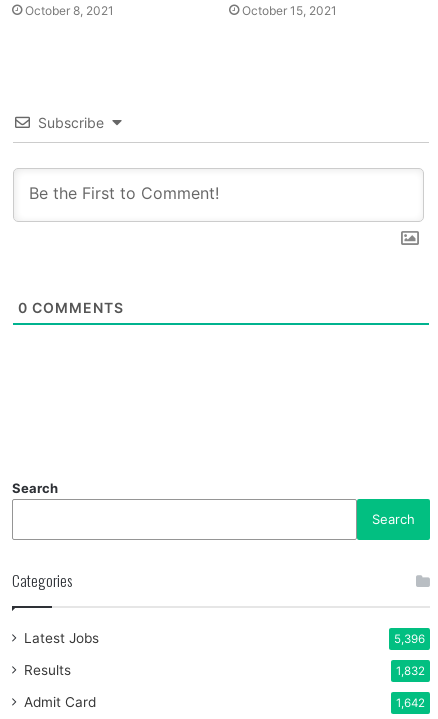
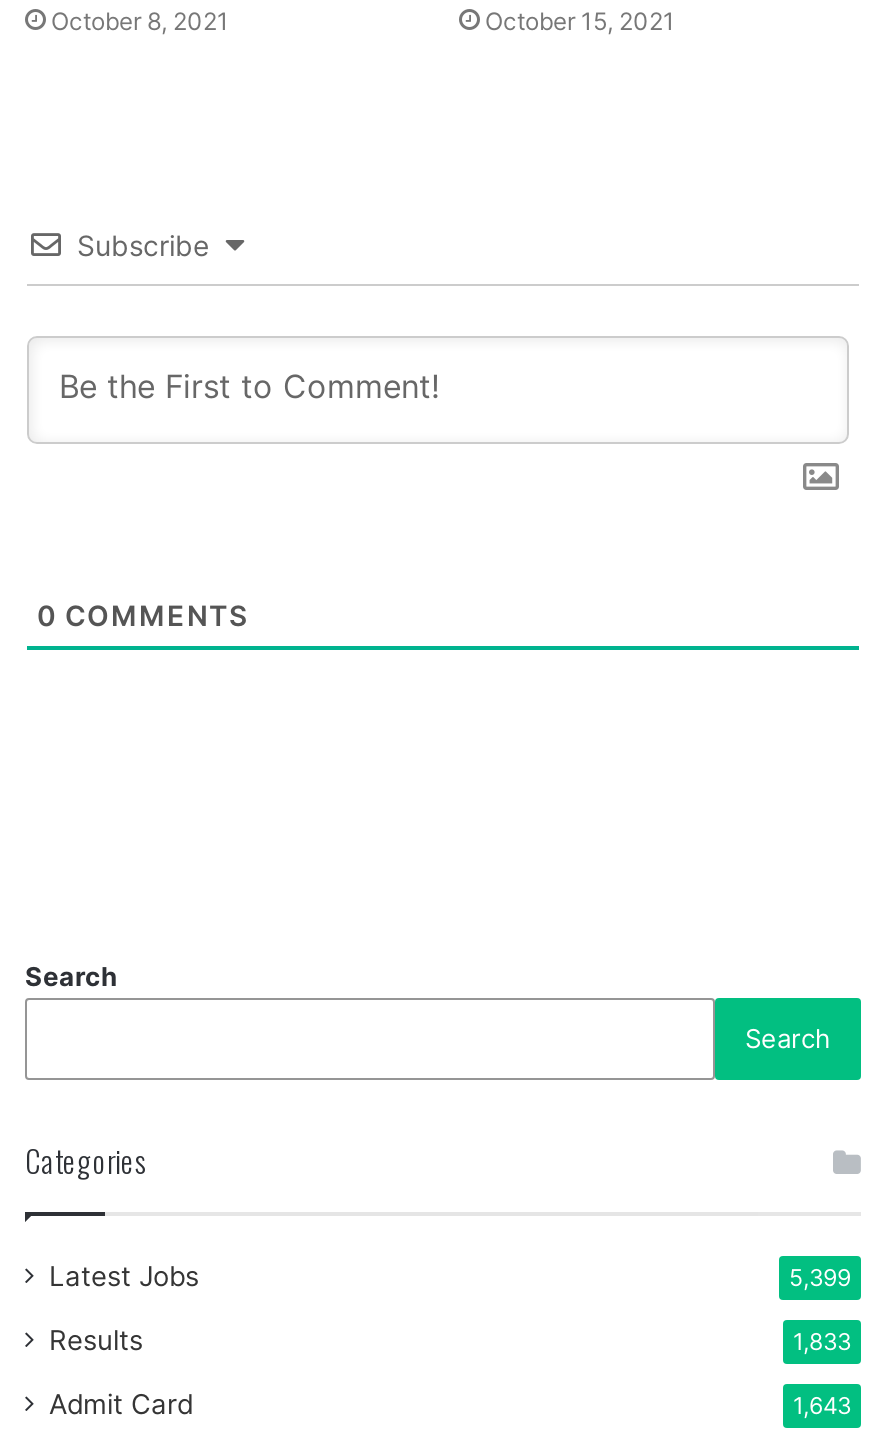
- 5,396
+ 5,399

- 1,832
+ 1,833

- 1,642
+ 1,643
